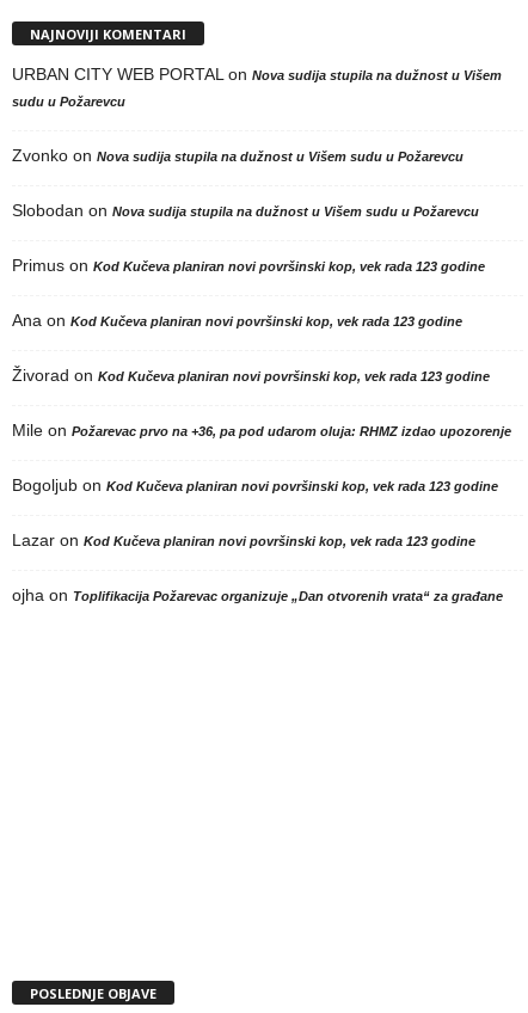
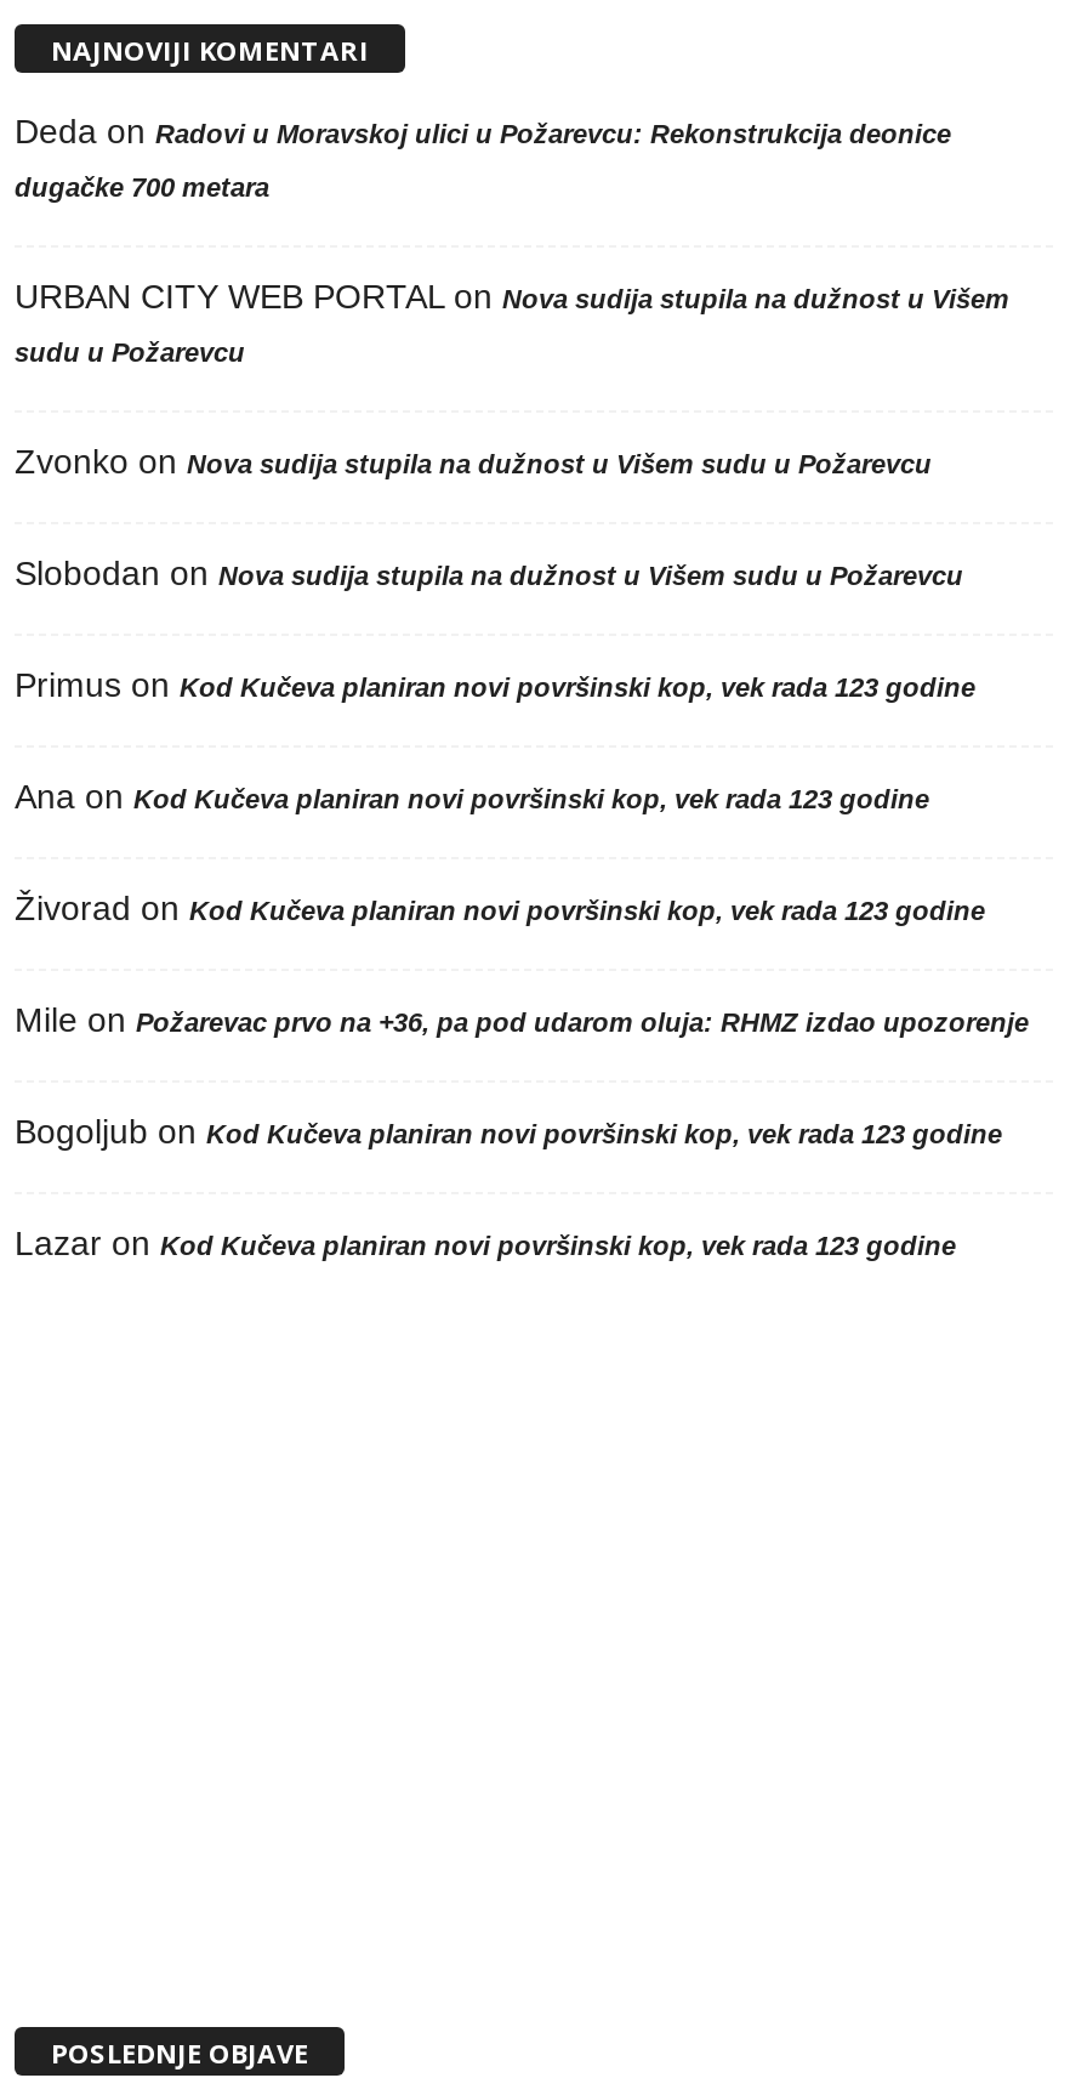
+ Deda on Radovi u Moravskoj ulici u Požarevcu: Rekonstrukcija deonice
+ dugačke 700 metara

moved down: URBAN CITY WEB PORTAL on Nova sudija stupila na dužnost u Višem | sudu u Požarevcu | Zvonko on Nova sudija stupila na dužnost u Višem sudu u Požarevcu | ... | Bogoljub on Kod Kučeva planiran novi površinski kop, vek rada 123 godine | Lazar on Kod Kučeva planiran novi površinski kop, vek rada 123 godine

- ojha on Toplifikacija Požarevac organizuje „Dan otvorenih vrata“ za građane
